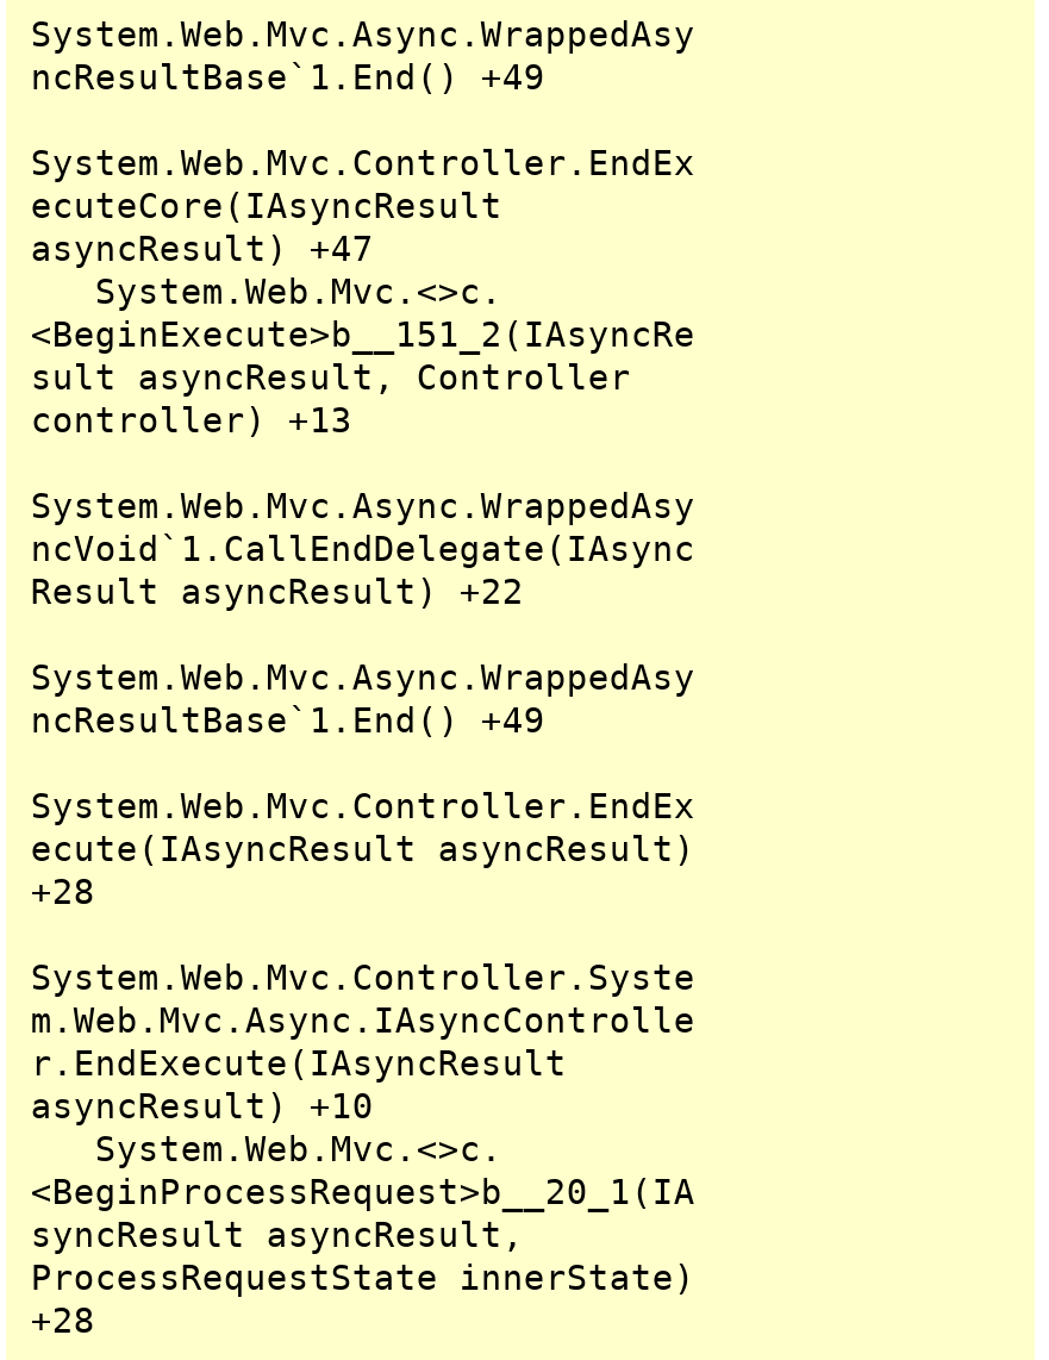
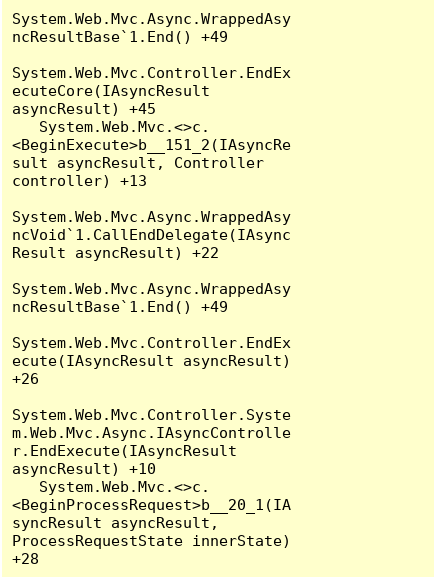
- asyncResult) +47
+ asyncResult) +45

- +28
+ +26
